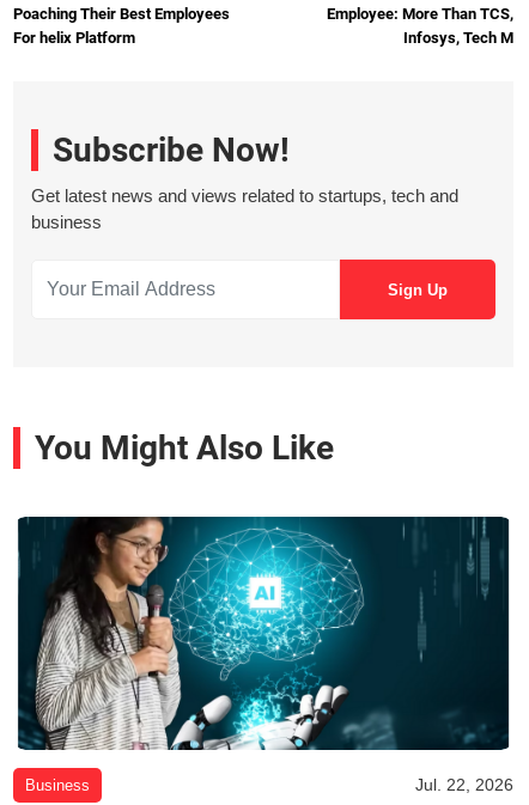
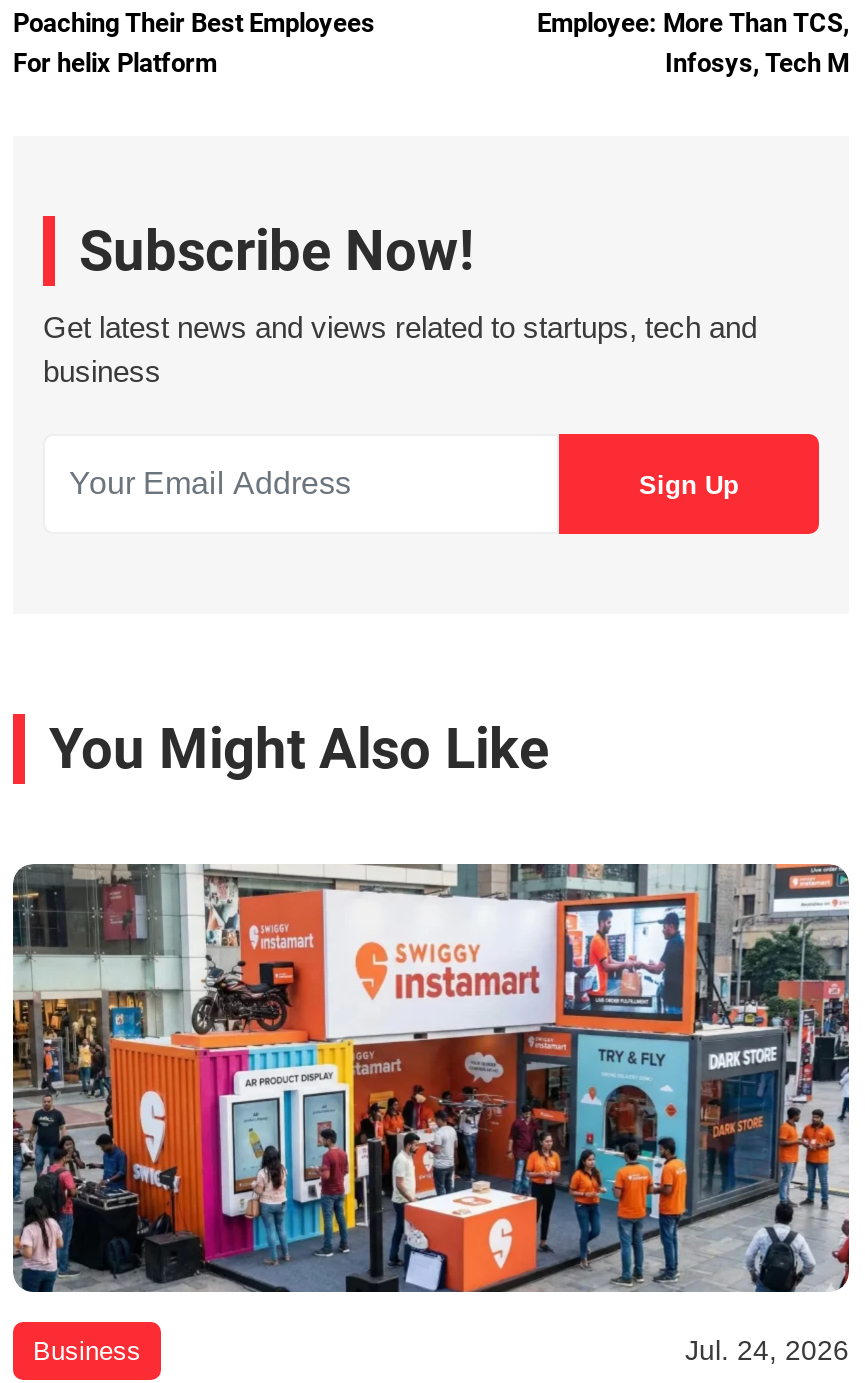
- [image]
- Jul. 22, 2026
+ [image]
+ Jul. 24, 2026
